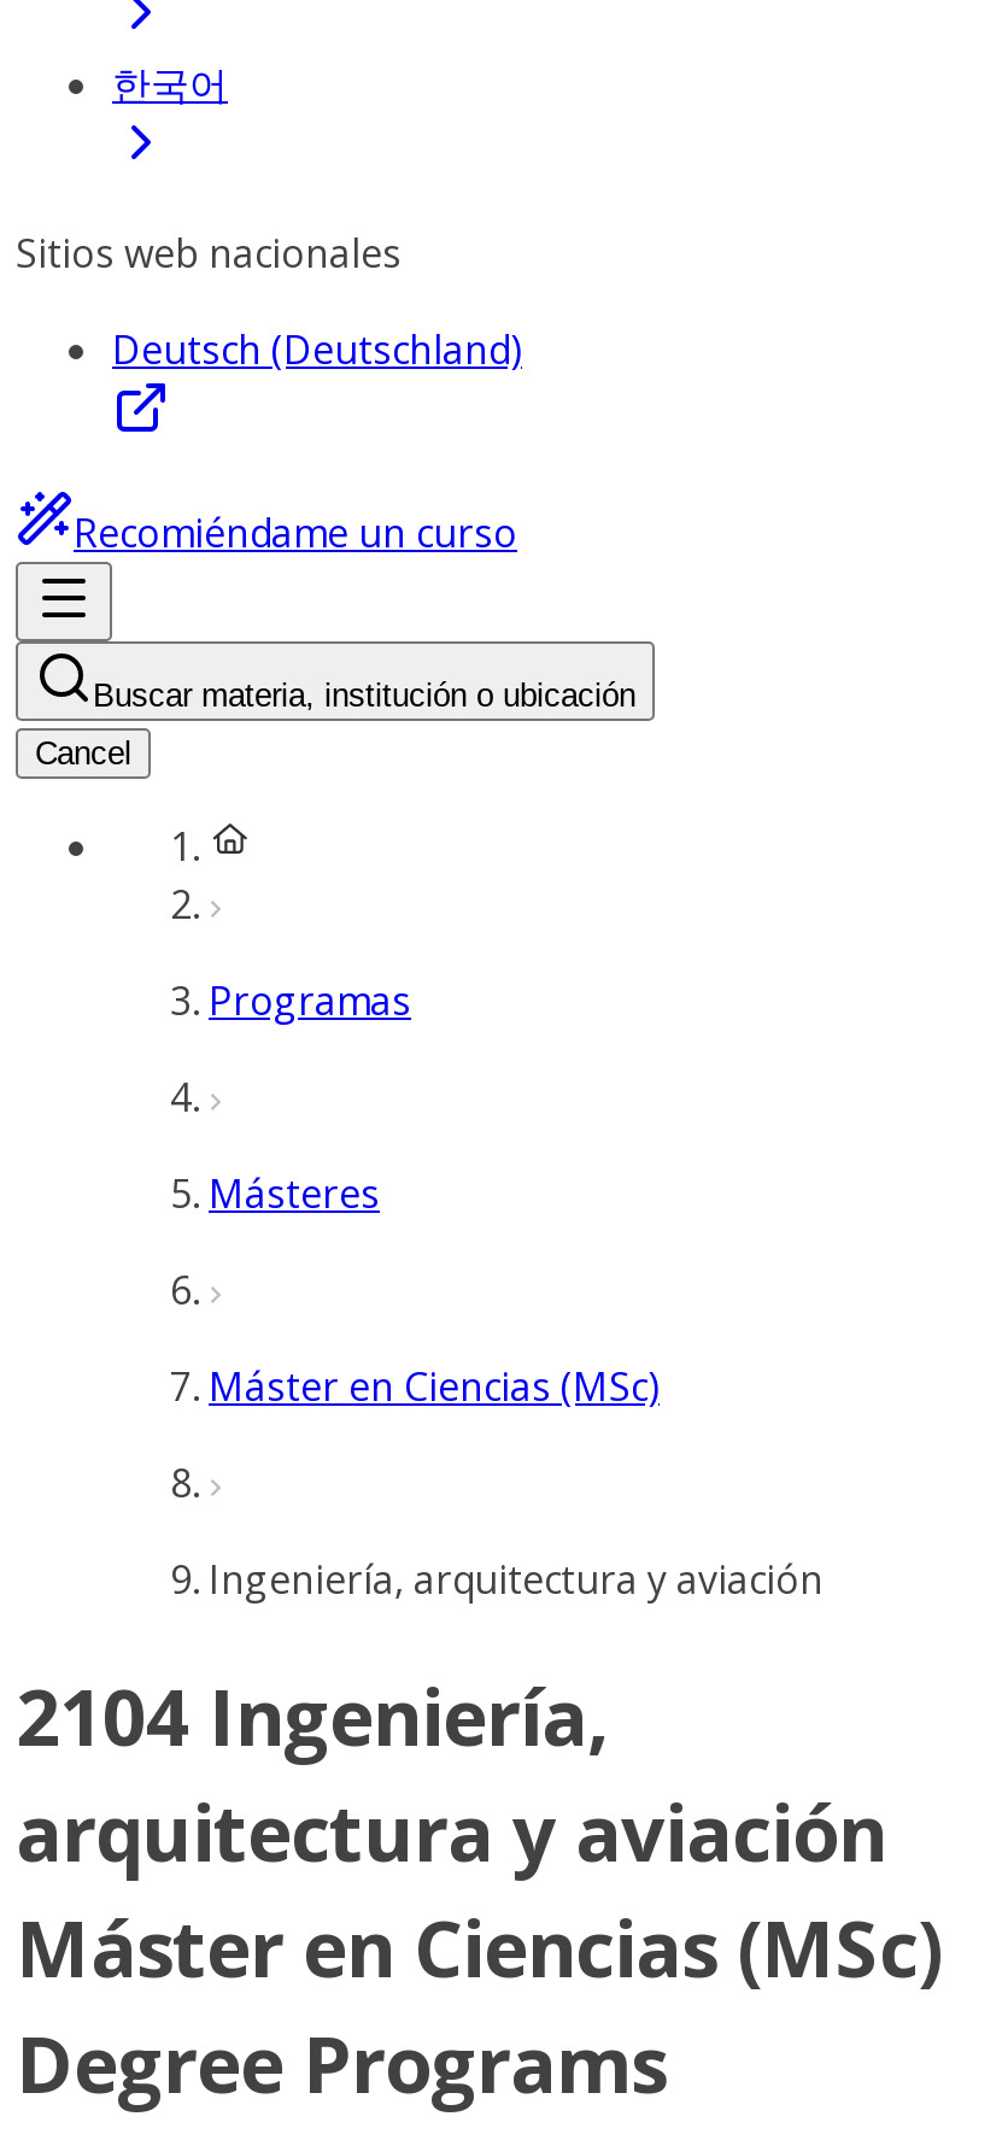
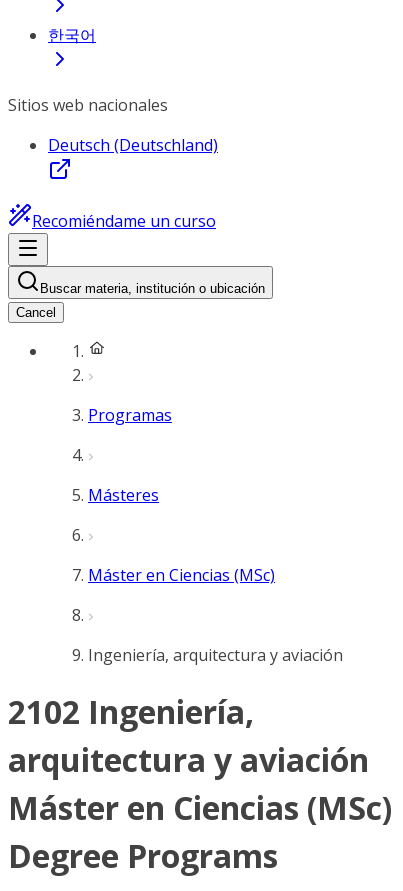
- 2104 Ingeniería,
+ 2102 Ingeniería,
